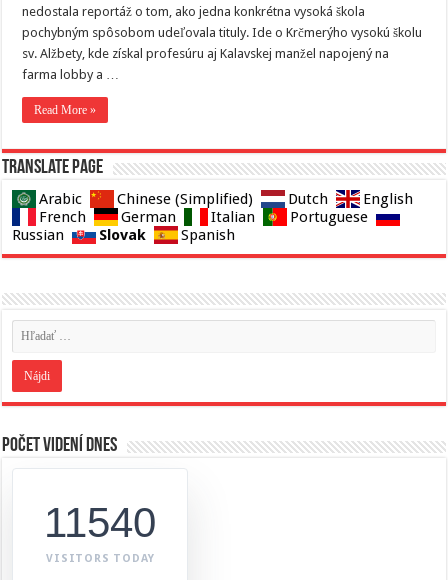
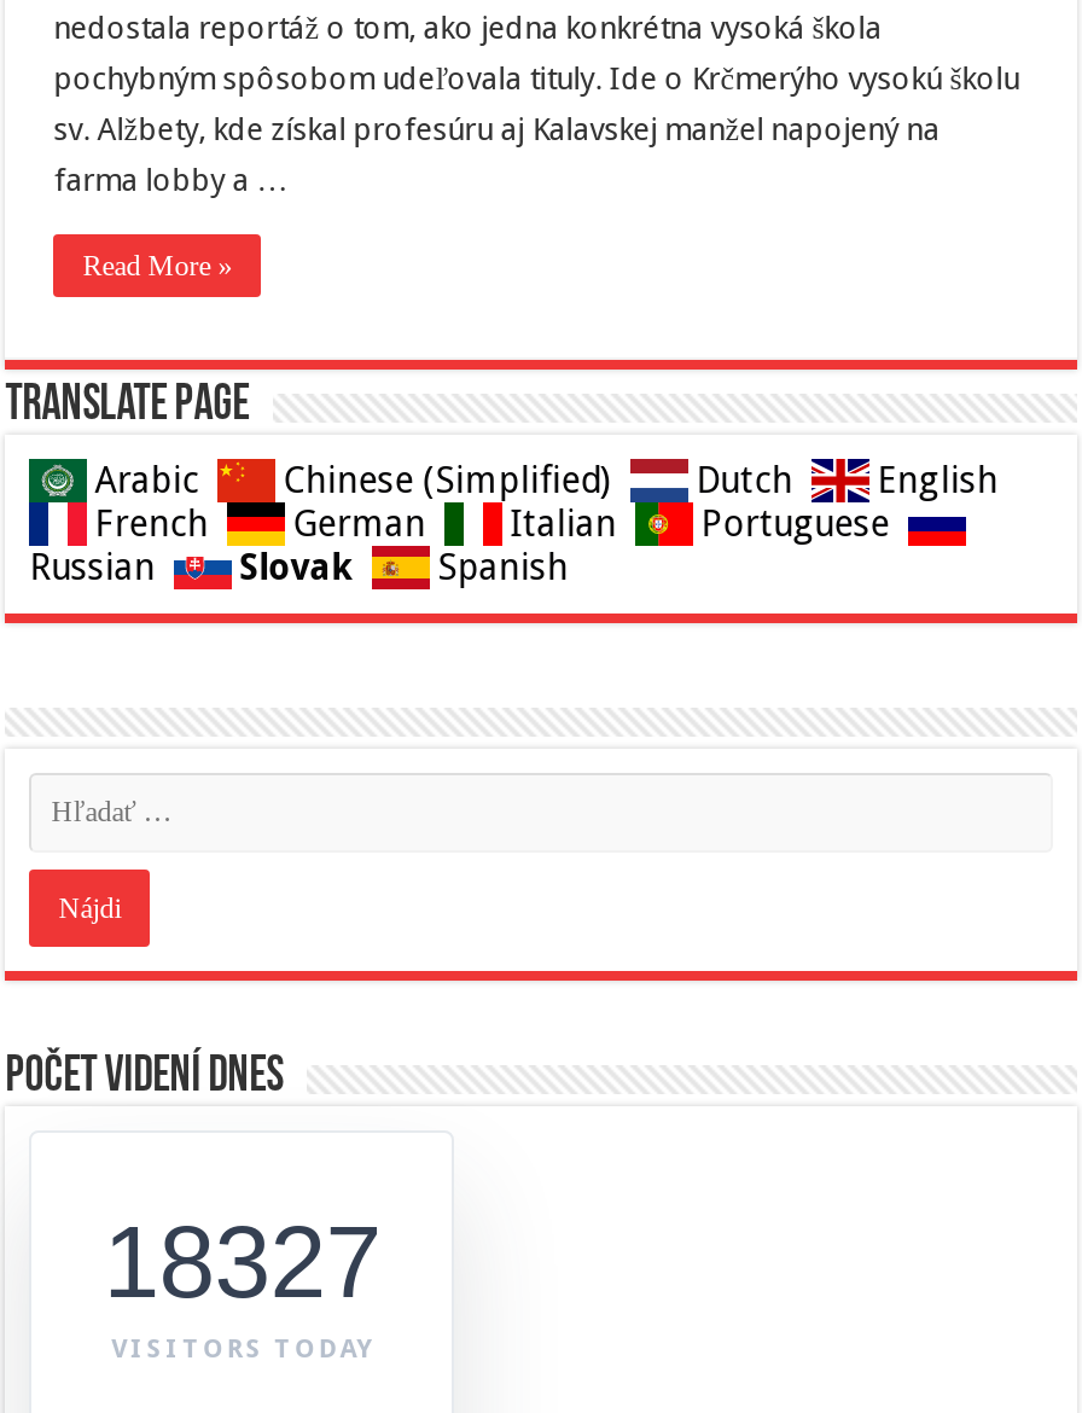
- 11540
+ 18327
